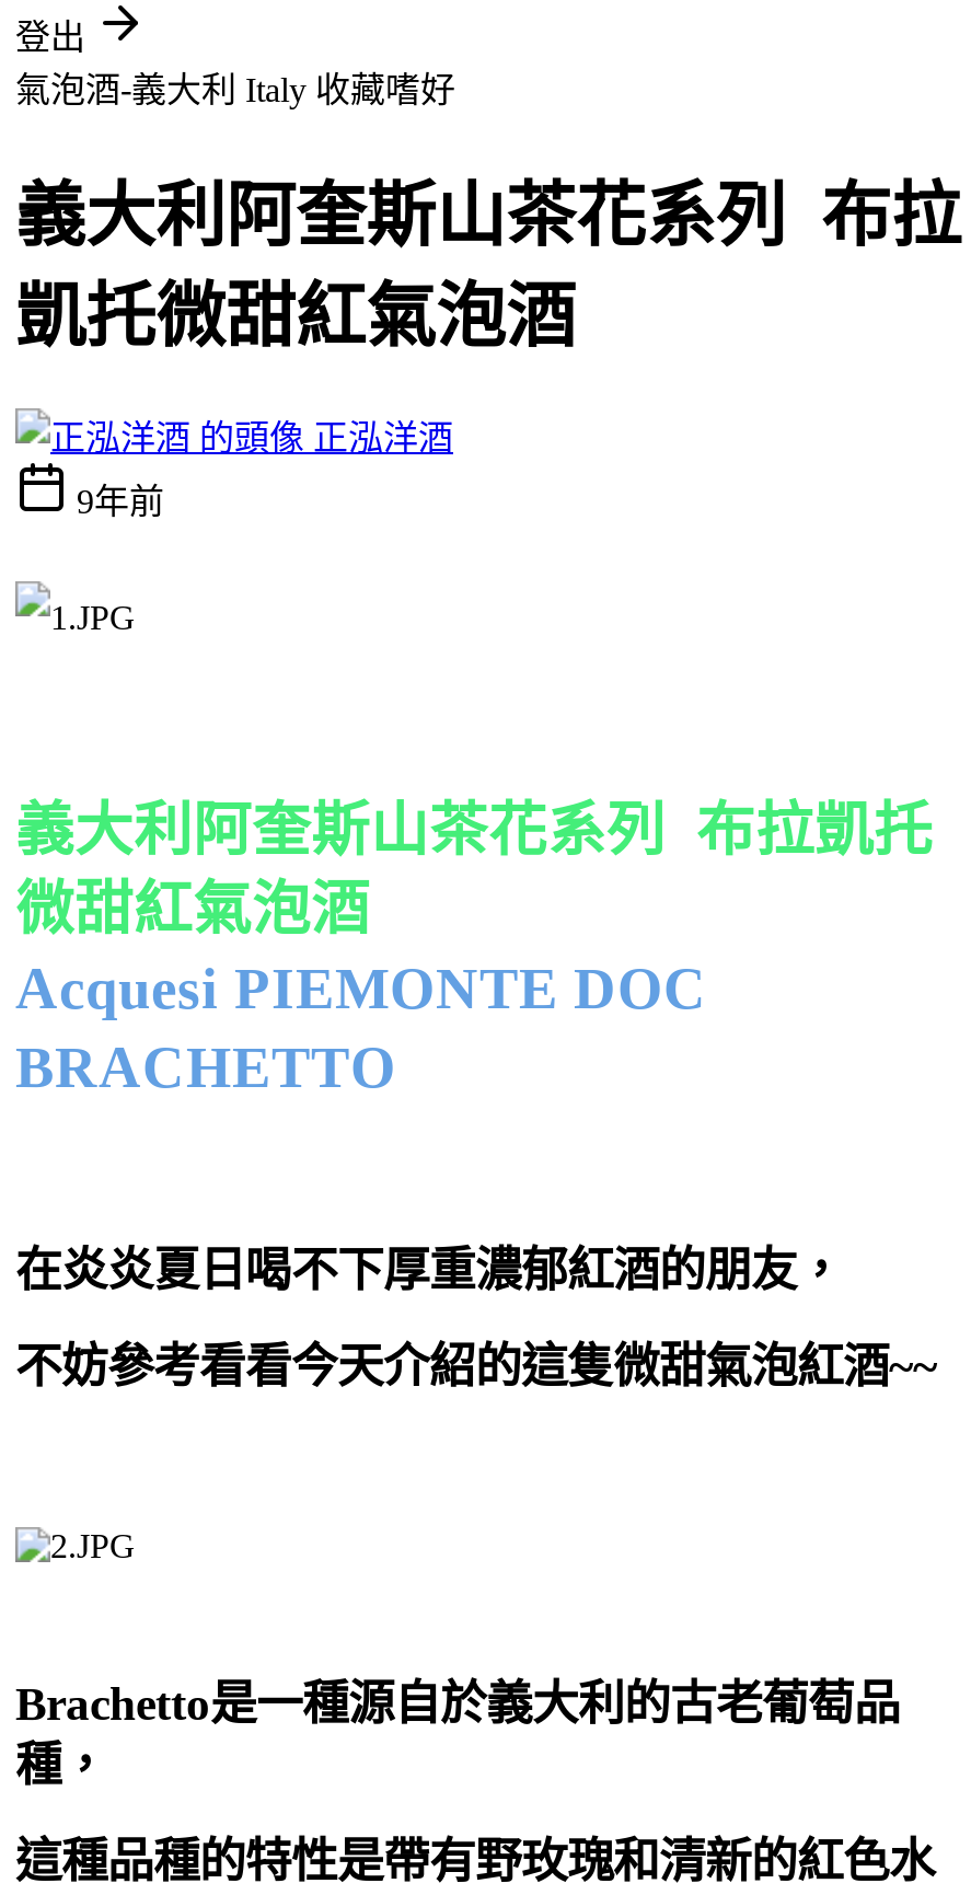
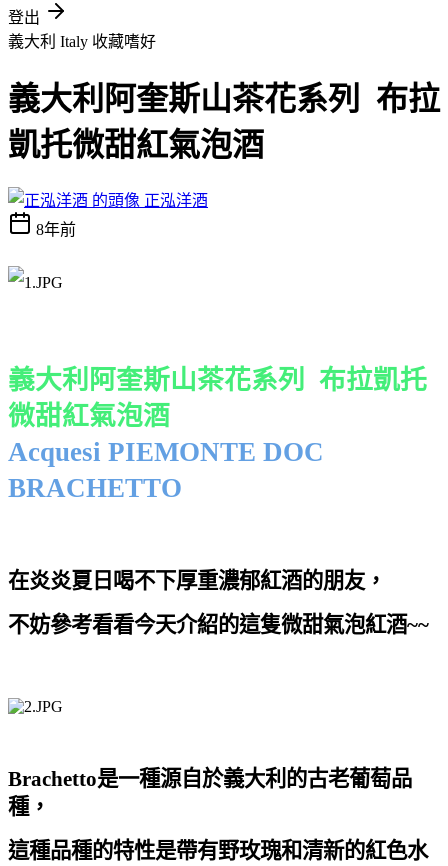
- 氣泡酒-義大利 Italy收藏嗜好
+ 義大利 Italy收藏嗜好

- 9年前
+ 8年前
